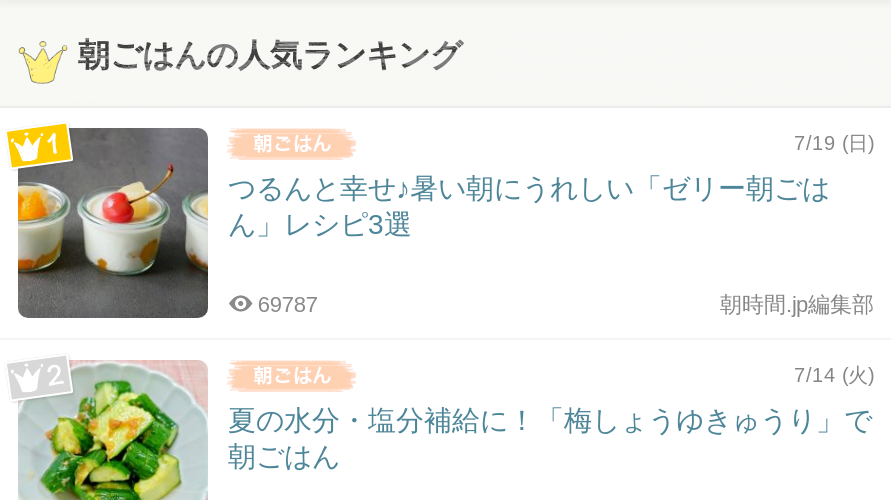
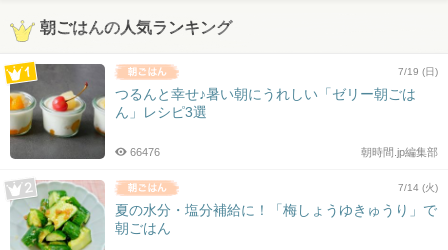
- 69787
+ 66476
